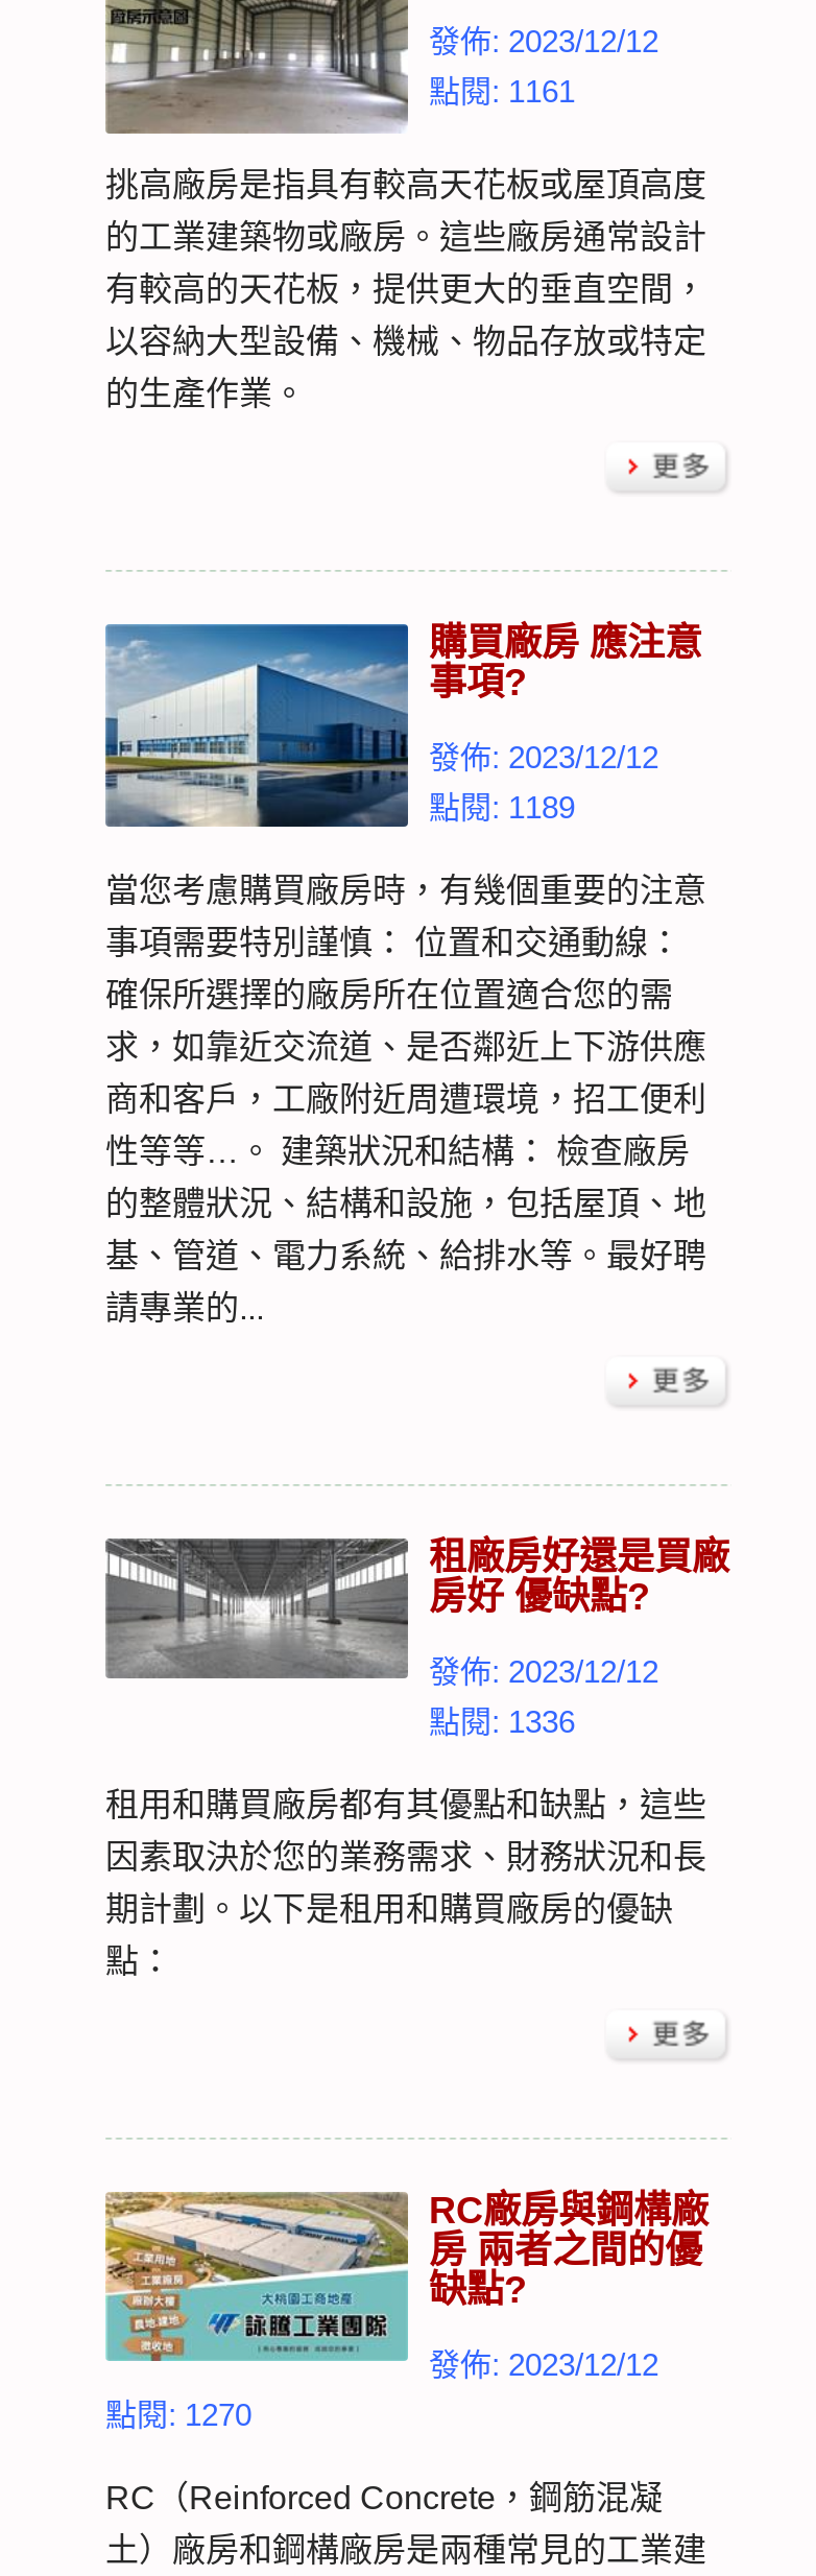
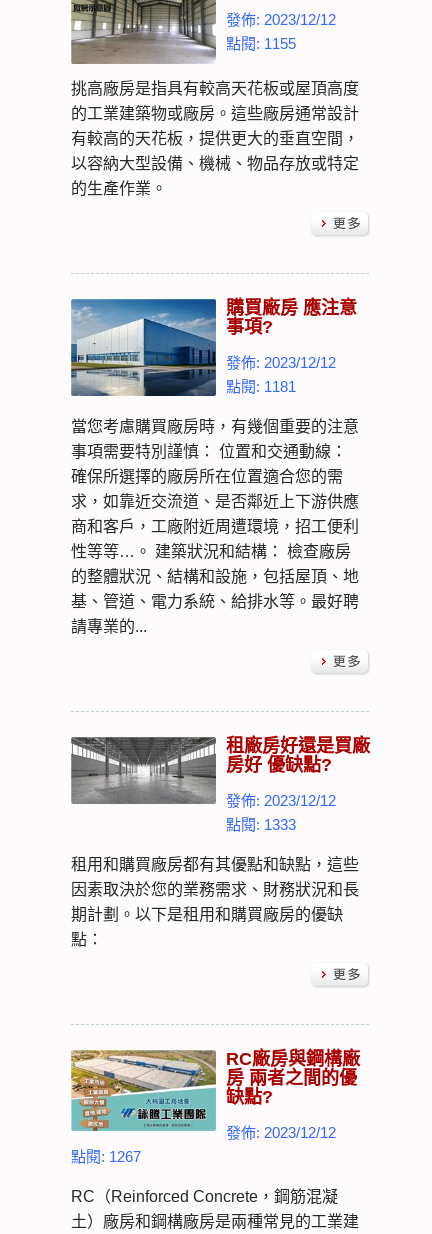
- 點閱: 1161
+ 點閱: 1155

- 點閱: 1189
+ 點閱: 1181

- 點閱: 1336
+ 點閱: 1333

- 點閱: 1270
+ 點閱: 1267
